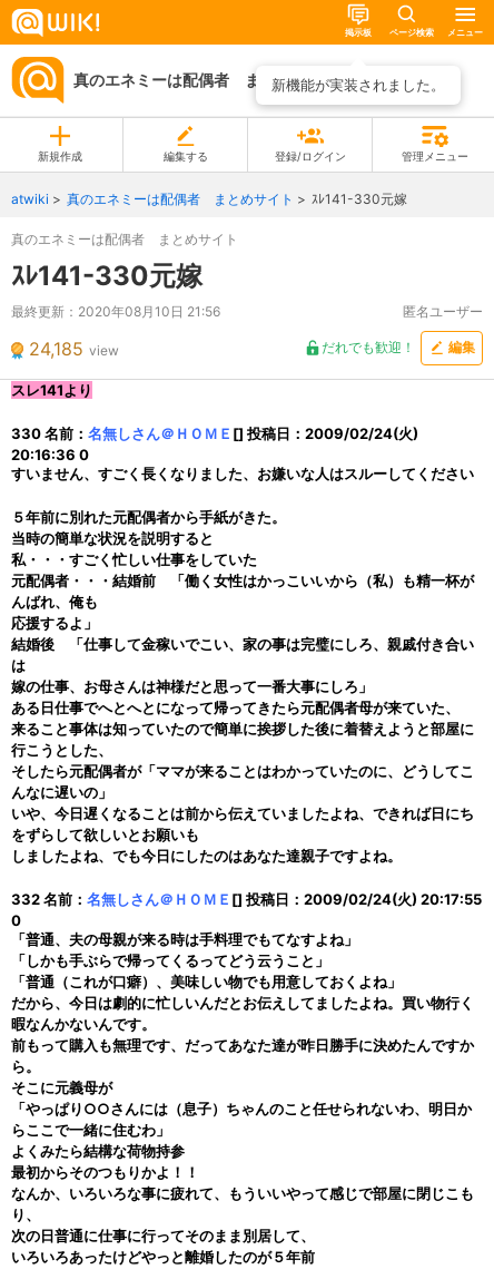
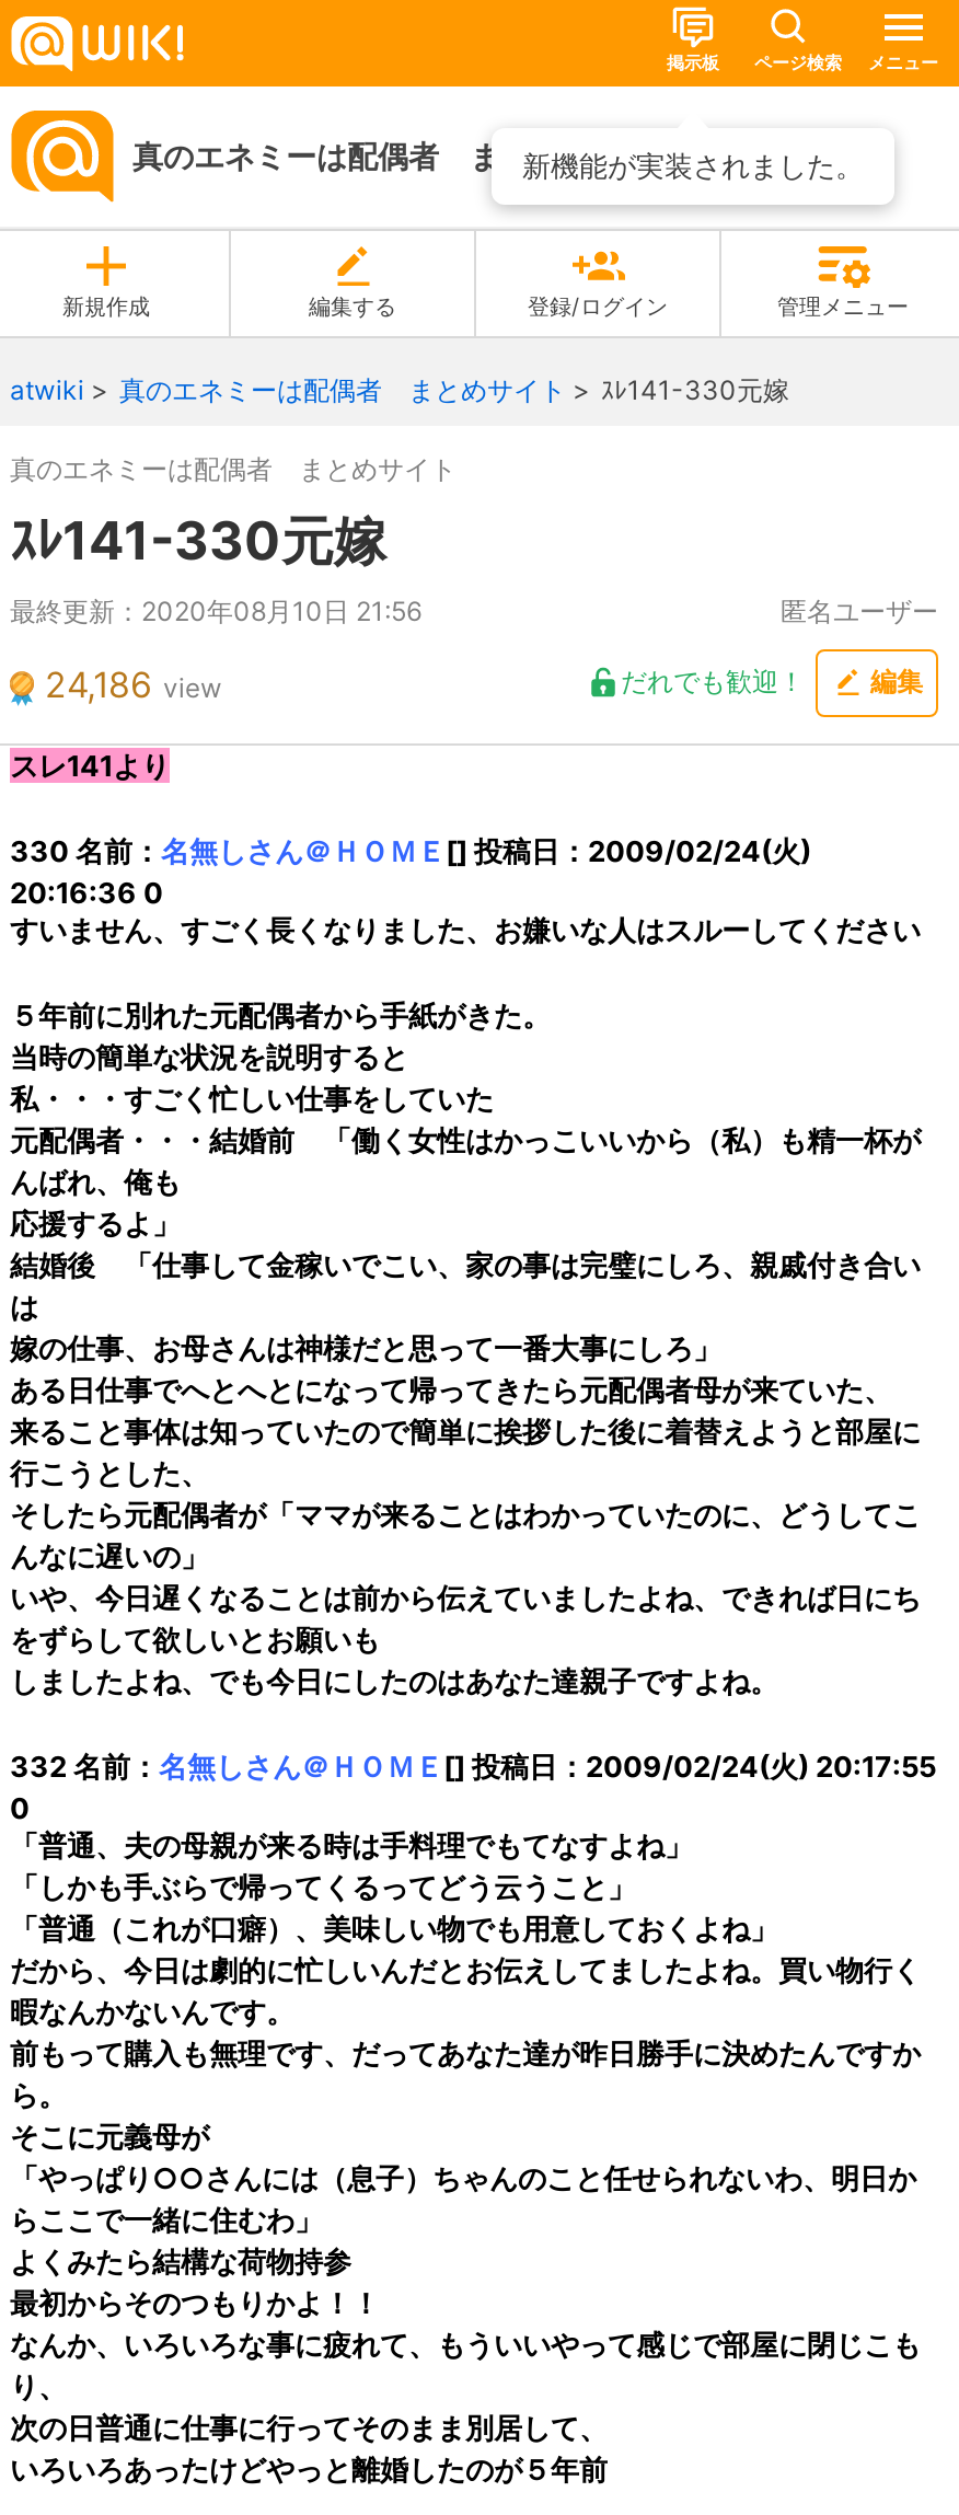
- 24,185 view
+ 24,186 view
